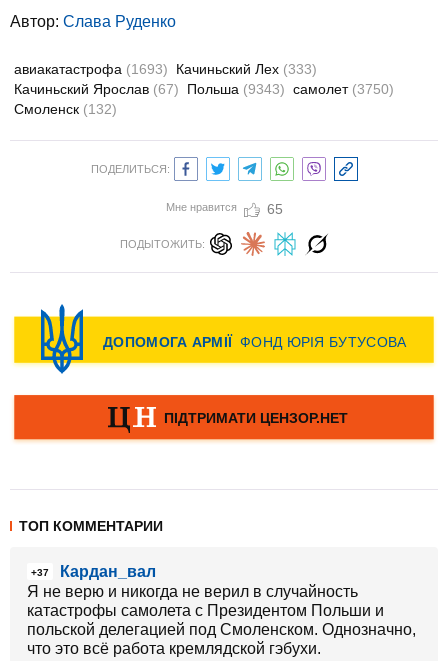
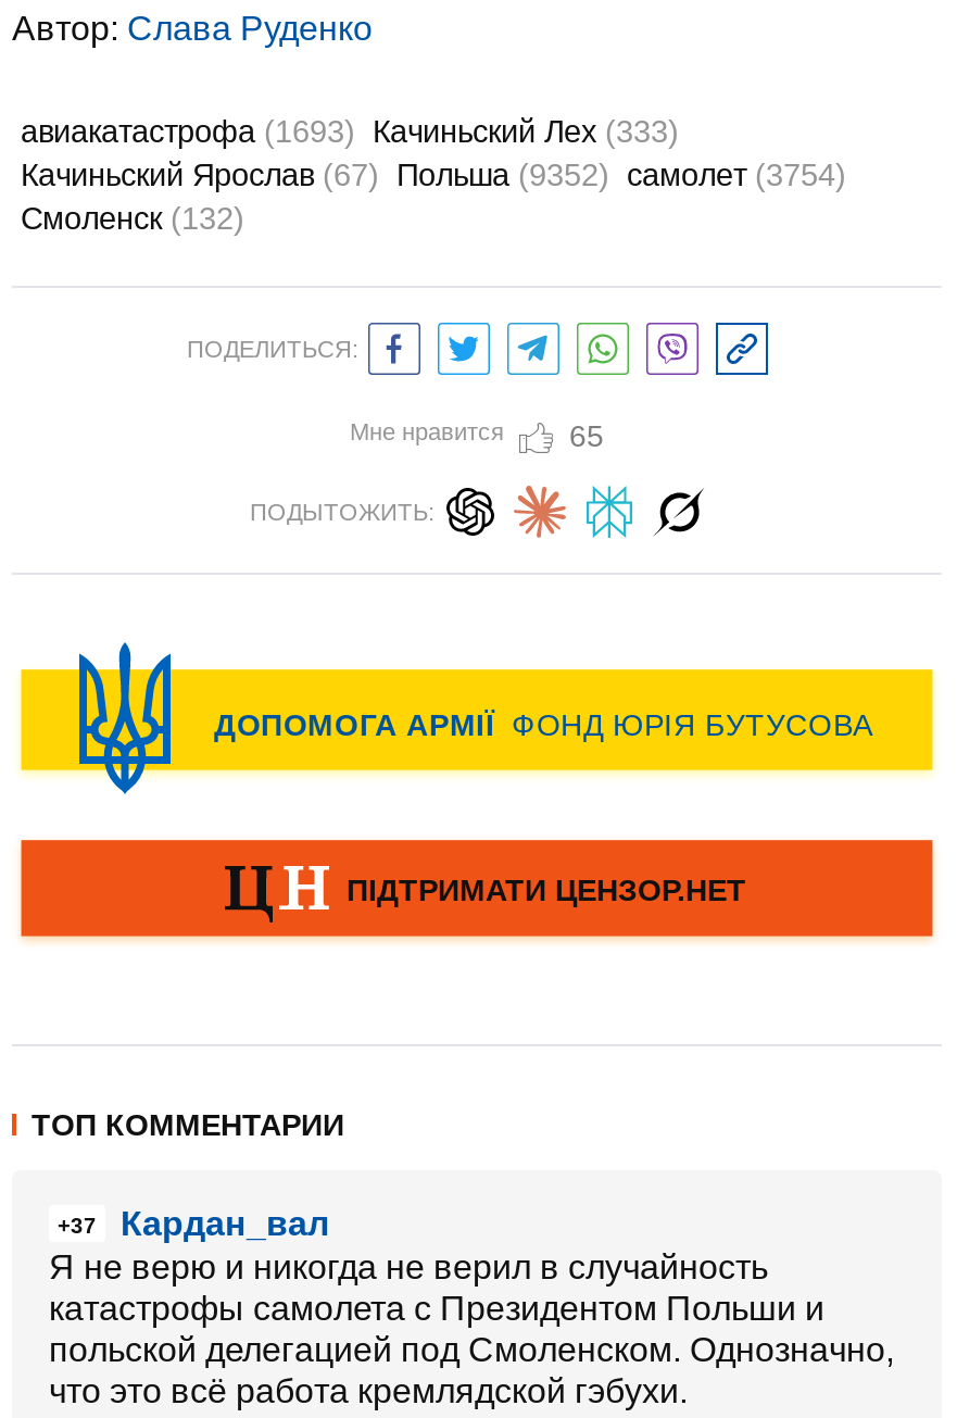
- Качиньский Ярослав (67) Польша (9343) самолет (3750)
+ Качиньский Ярослав (67) Польша (9352) самолет (3754)
